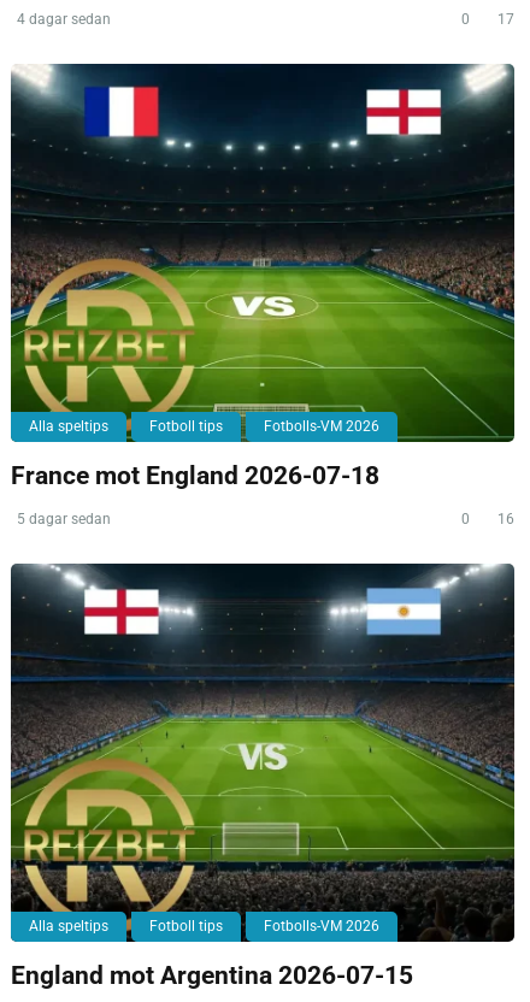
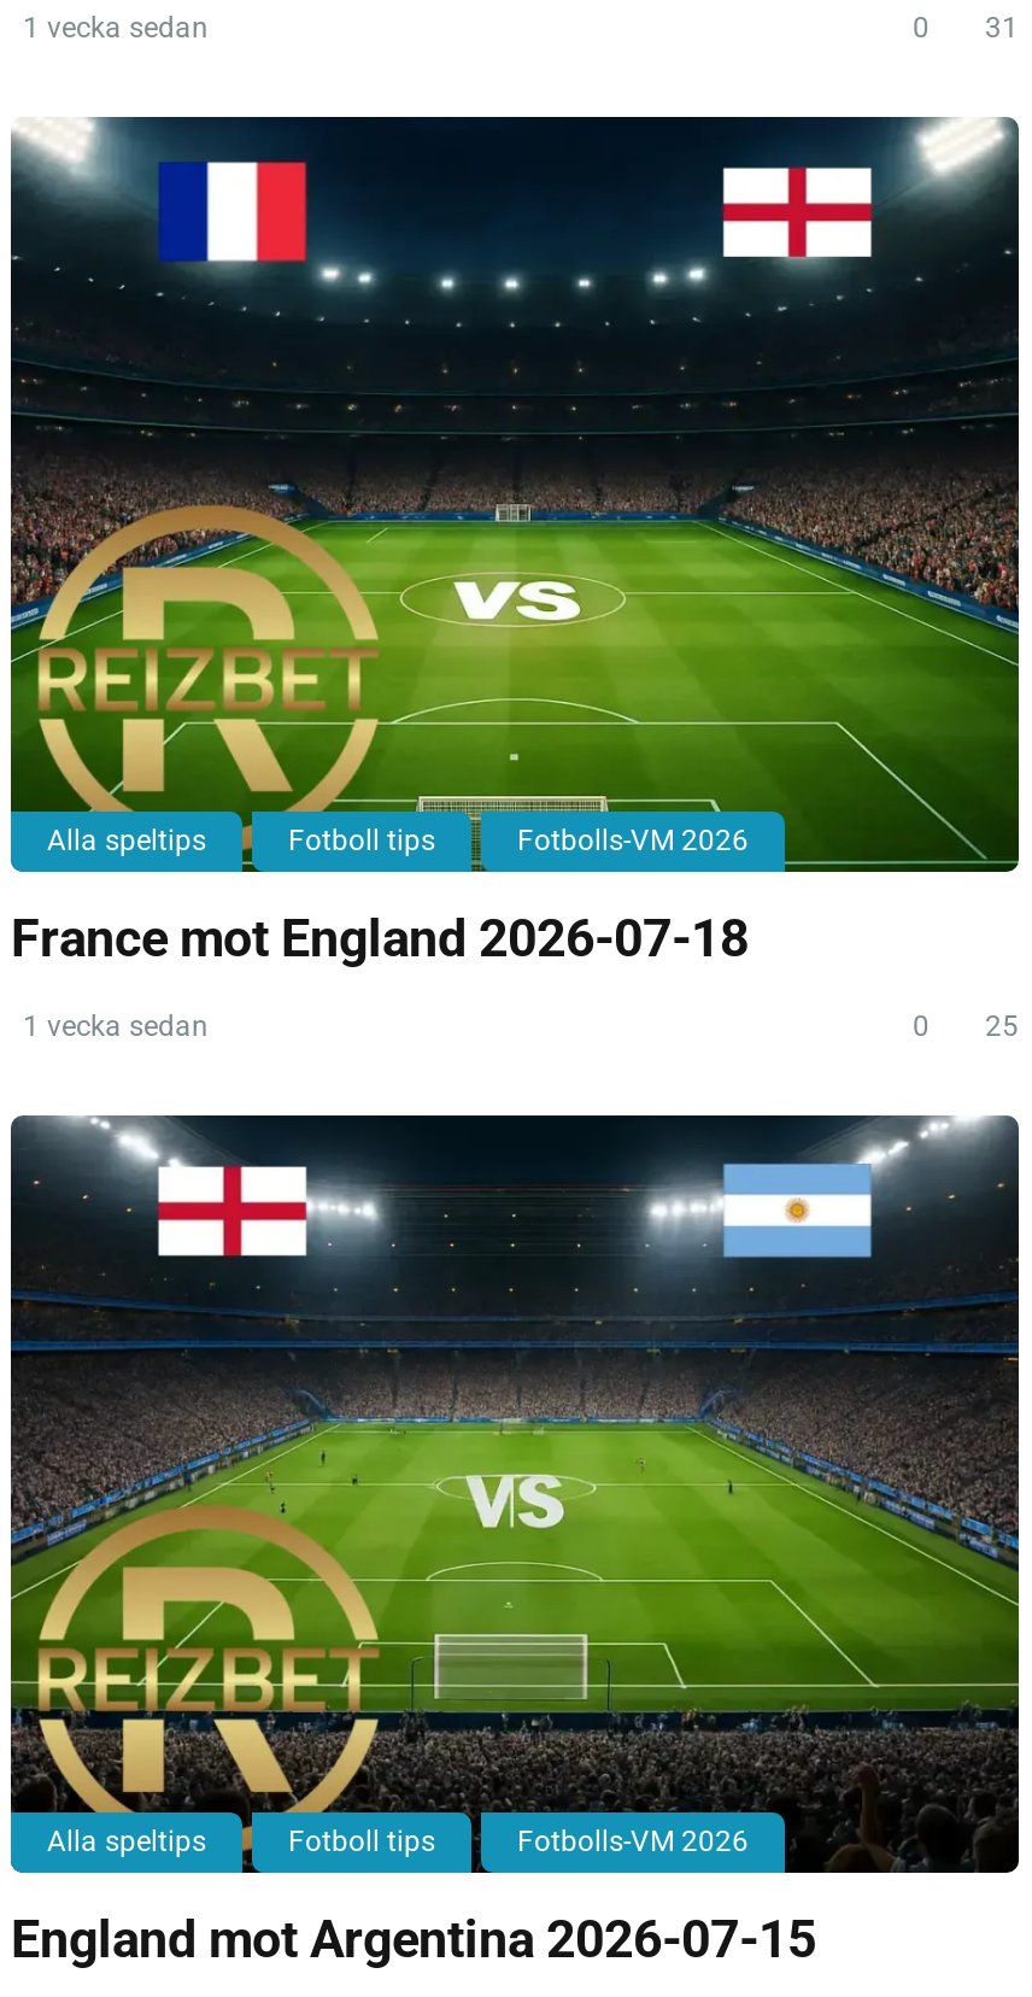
- 4 dagar sedan
+ 1 vecka sedan

- 0 17
+ 0 31

- 5 dagar sedan
+ 1 vecka sedan

- 0 16
+ 0 25
